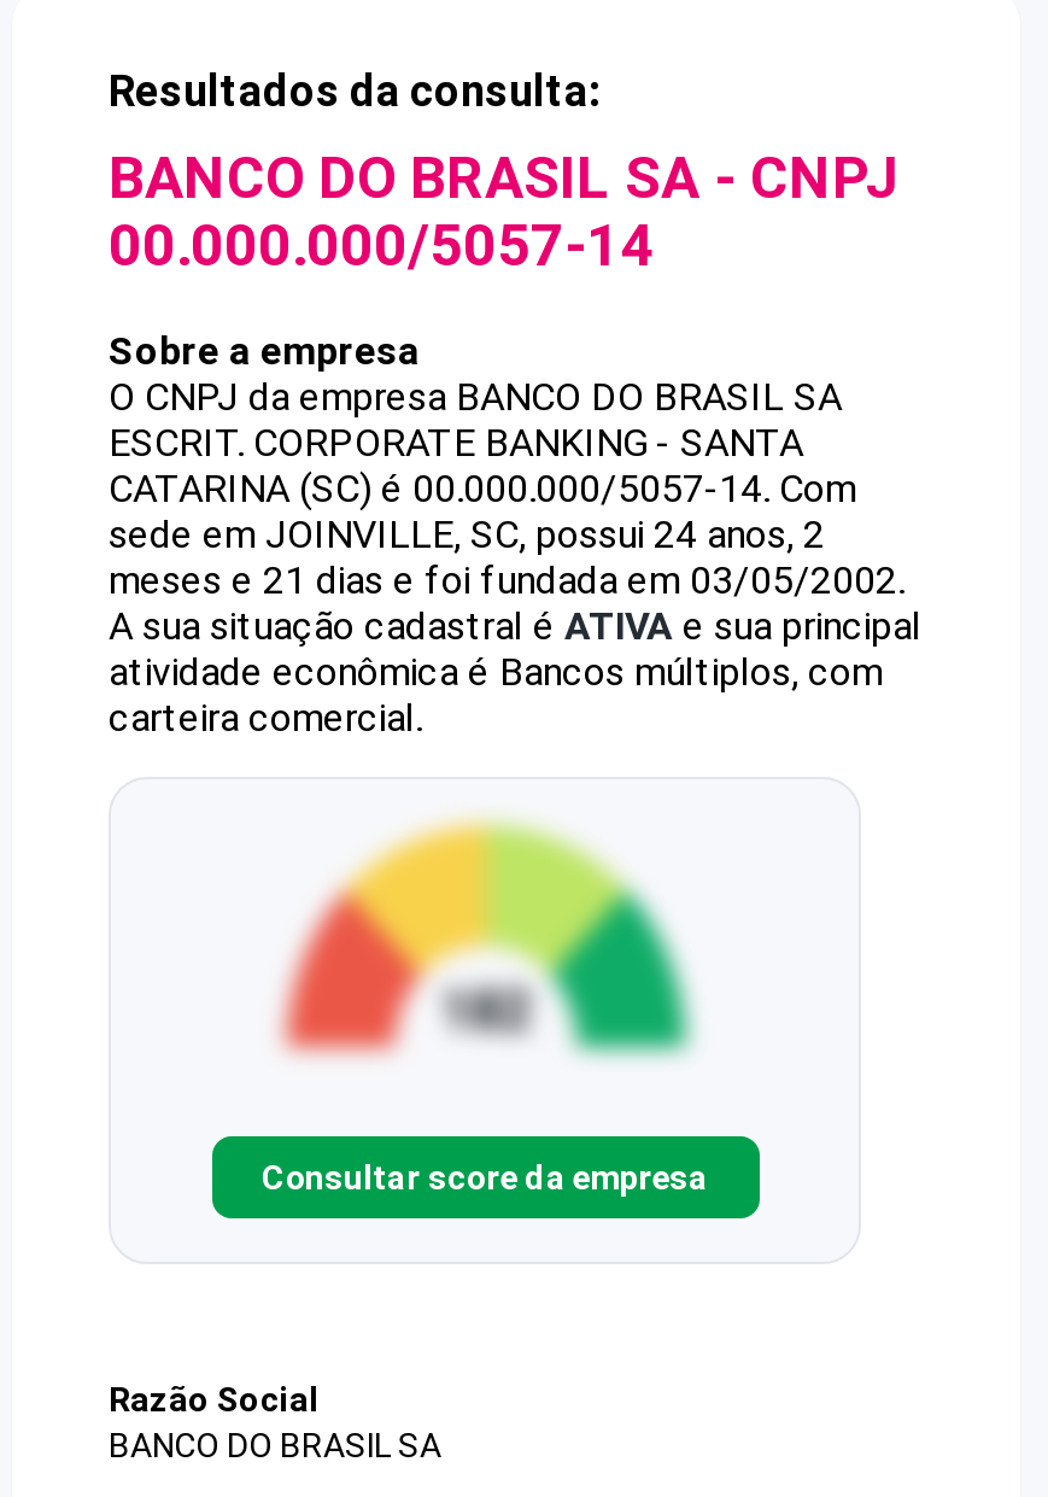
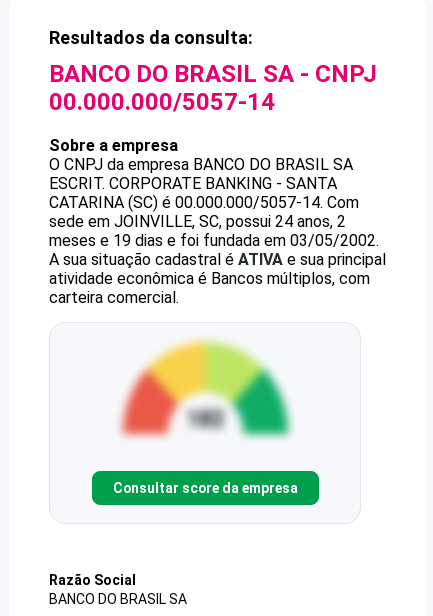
- meses e 21 dias e foi fundada em 03/05/2002.
+ meses e 19 dias e foi fundada em 03/05/2002.
